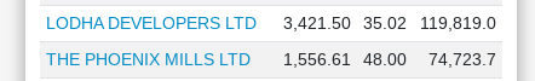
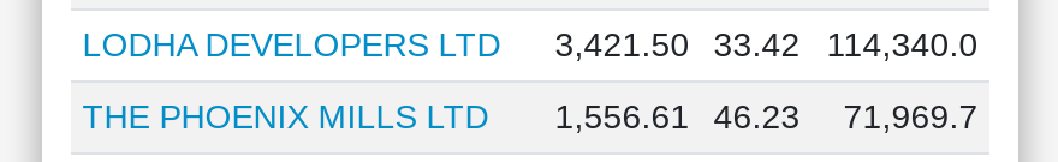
- 35.02
+ 33.42

- 119,819.0
+ 114,340.0

- 48.00
+ 46.23

- 74,723.7
+ 71,969.7
